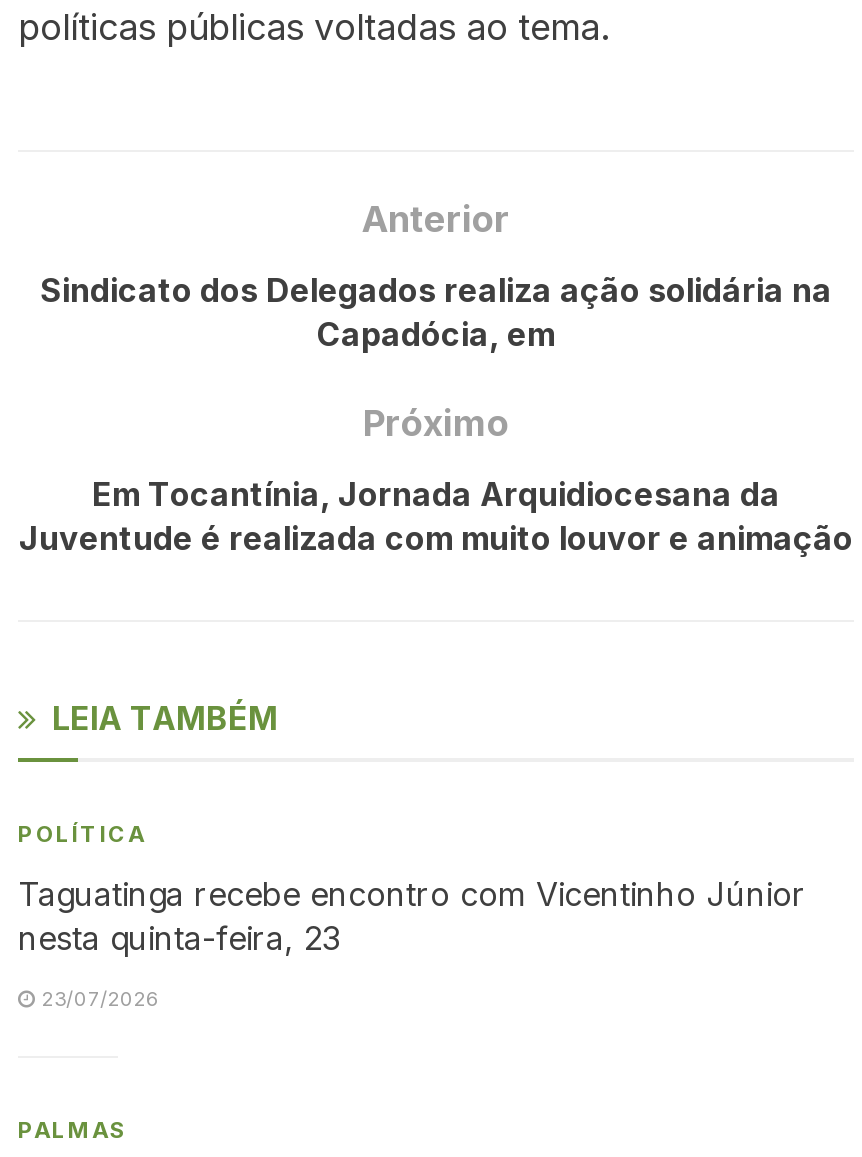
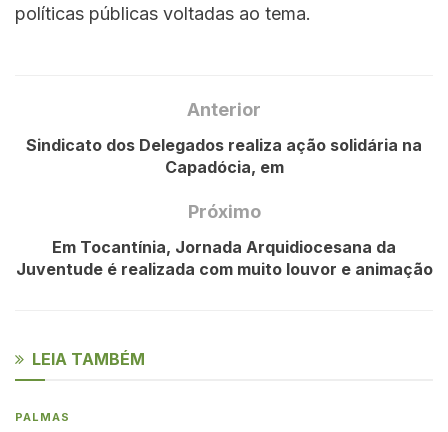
- POLÍTICA
- Taguatinga recebe encontro com Vicentinho Júnior
- nesta quinta-feira, 23
- 23/07/2026
